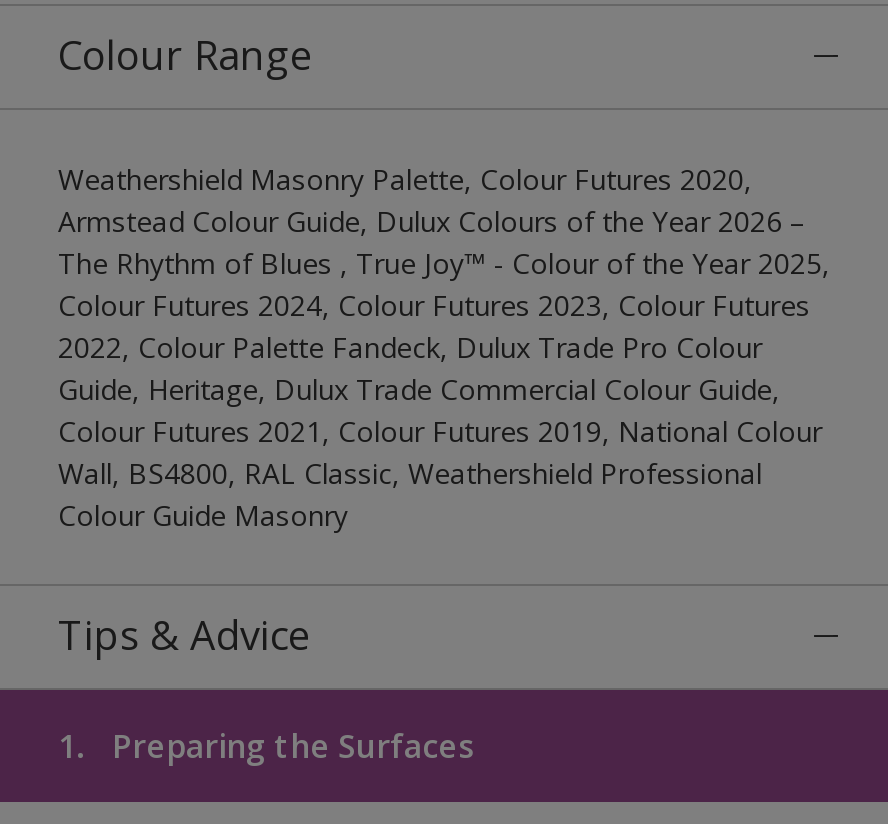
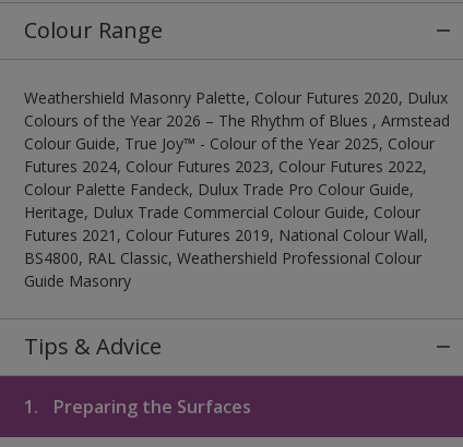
- Weathershield Masonry Palette, Colour Futures 2020,
- Armstead Colour Guide, Dulux Colours of the Year 2026 –
- The Rhythm of Blues , True Joy™ - Colour of the Year 2025,
- Colour Futures 2024, Colour Futures 2023, Colour Futures
- 2022, Colour Palette Fandeck, Dulux Trade Pro Colour
- Guide, Heritage, Dulux Trade Commercial Colour Guide,
- Colour Futures 2021, Colour Futures 2019, National Colour
- Wall, BS4800, RAL Classic, Weathershield Professional
- Colour Guide Masonry
+ Weathershield Masonry Palette, Colour Futures 2020, Dulux
+ Colours of the Year 2026 – The Rhythm of Blues , Armstead
+ Colour Guide, True Joy™ - Colour of the Year 2025, Colour
+ Futures 2024, Colour Futures 2023, Colour Futures 2022,
+ Colour Palette Fandeck, Dulux Trade Pro Colour Guide,
+ Heritage, Dulux Trade Commercial Colour Guide, Colour
+ Futures 2021, Colour Futures 2019, National Colour Wall,
+ BS4800, RAL Classic, Weathershield Professional Colour
+ Guide Masonry
